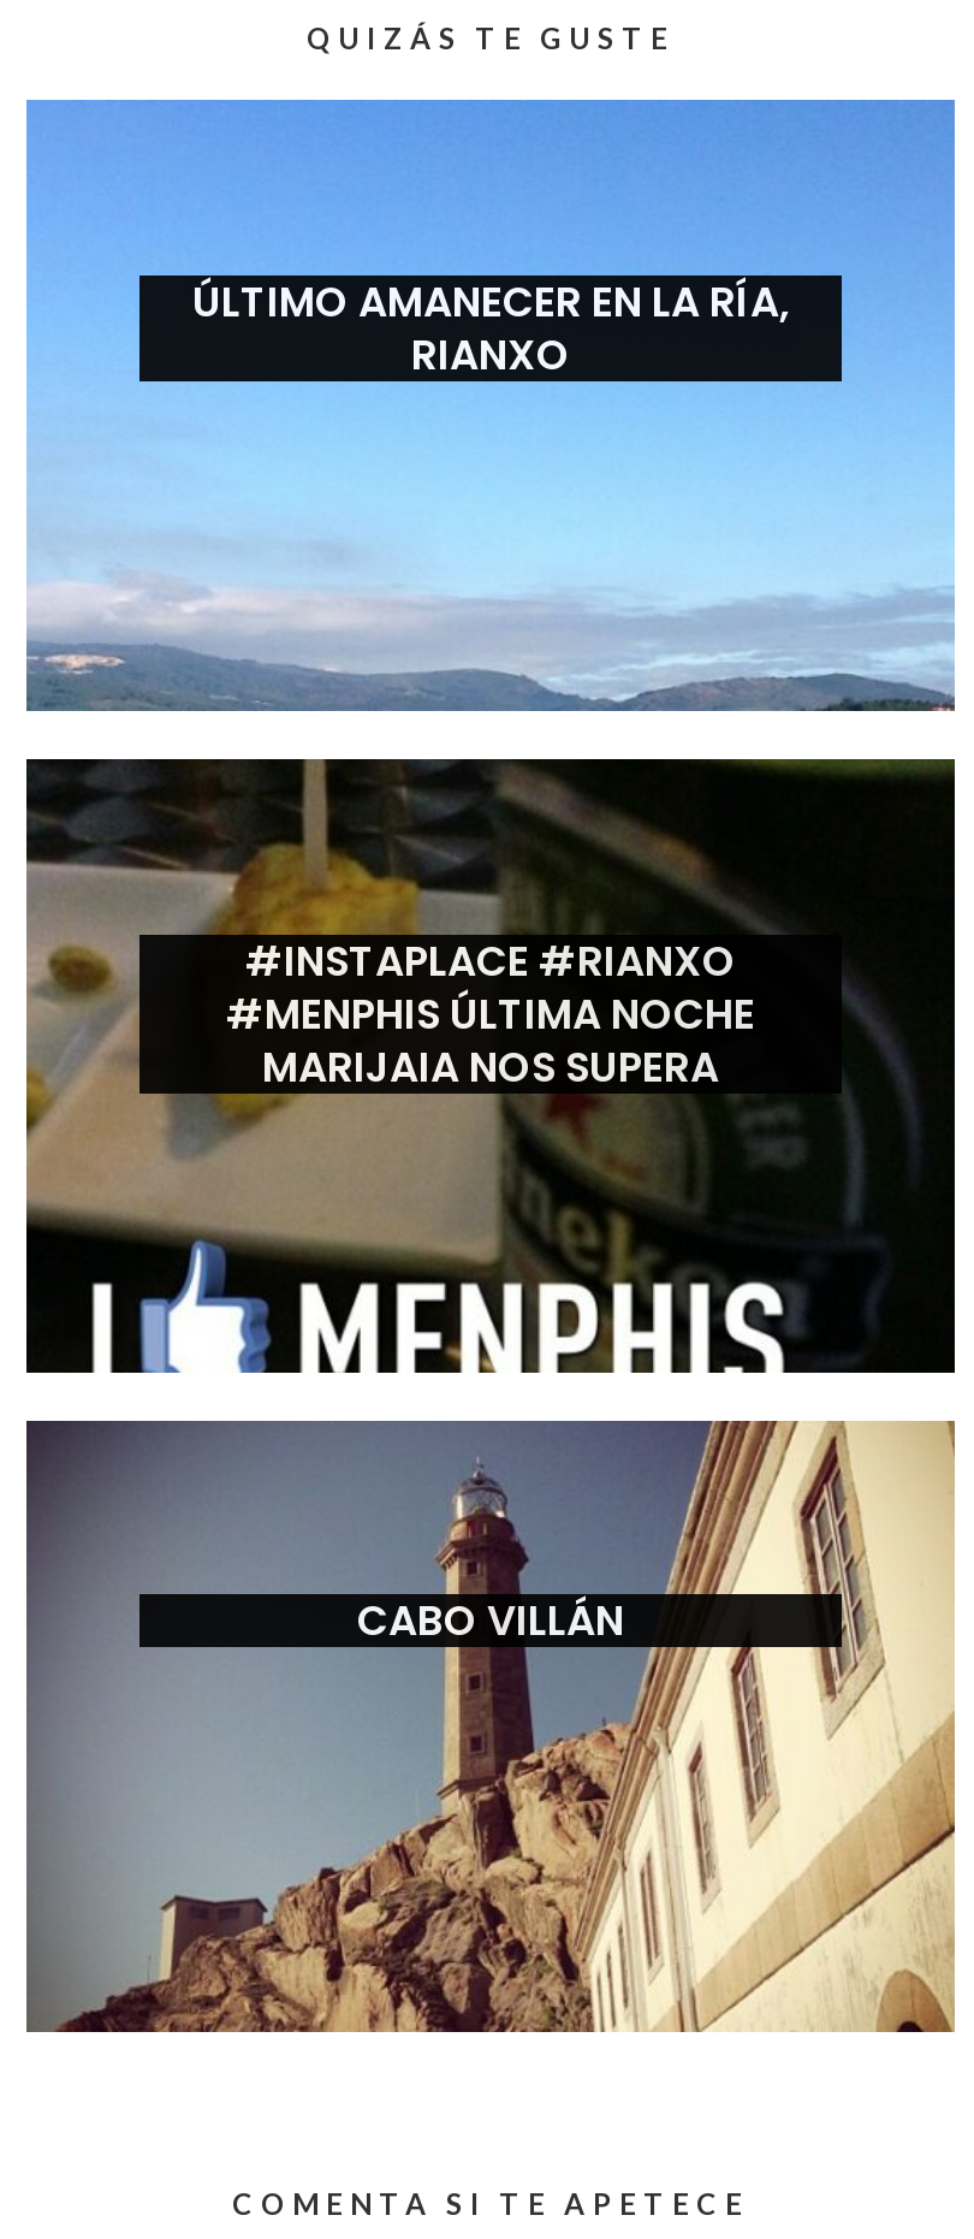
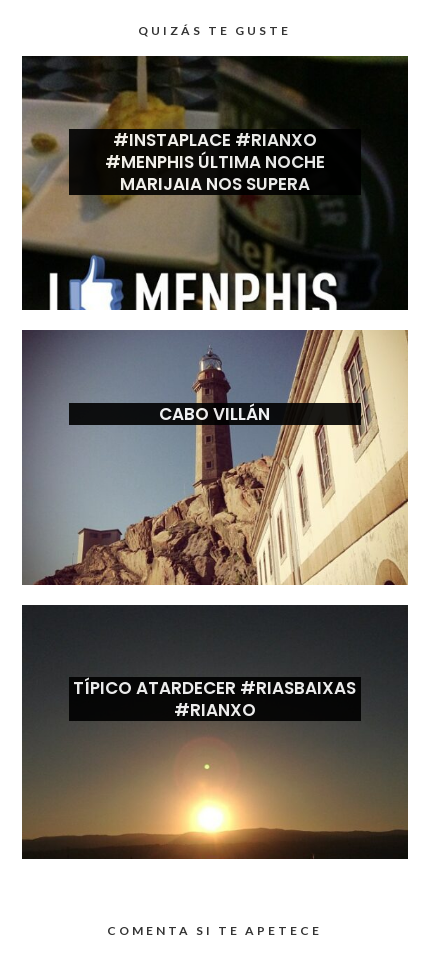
- [image]
- ÚLTIMO AMANECER EN LA RÍA,
- RIANXO

moved up: [image] | #INSTAPLACE #RIANXO | #MENPHIS ÚLTIMA NOCHE | MARIJAIA NOS SUPERA | CABO VILLÁN

moved up: [image]

+ [image]
+ TÍPICO ATARDECER #RIASBAIXAS
+ #RIANXO
